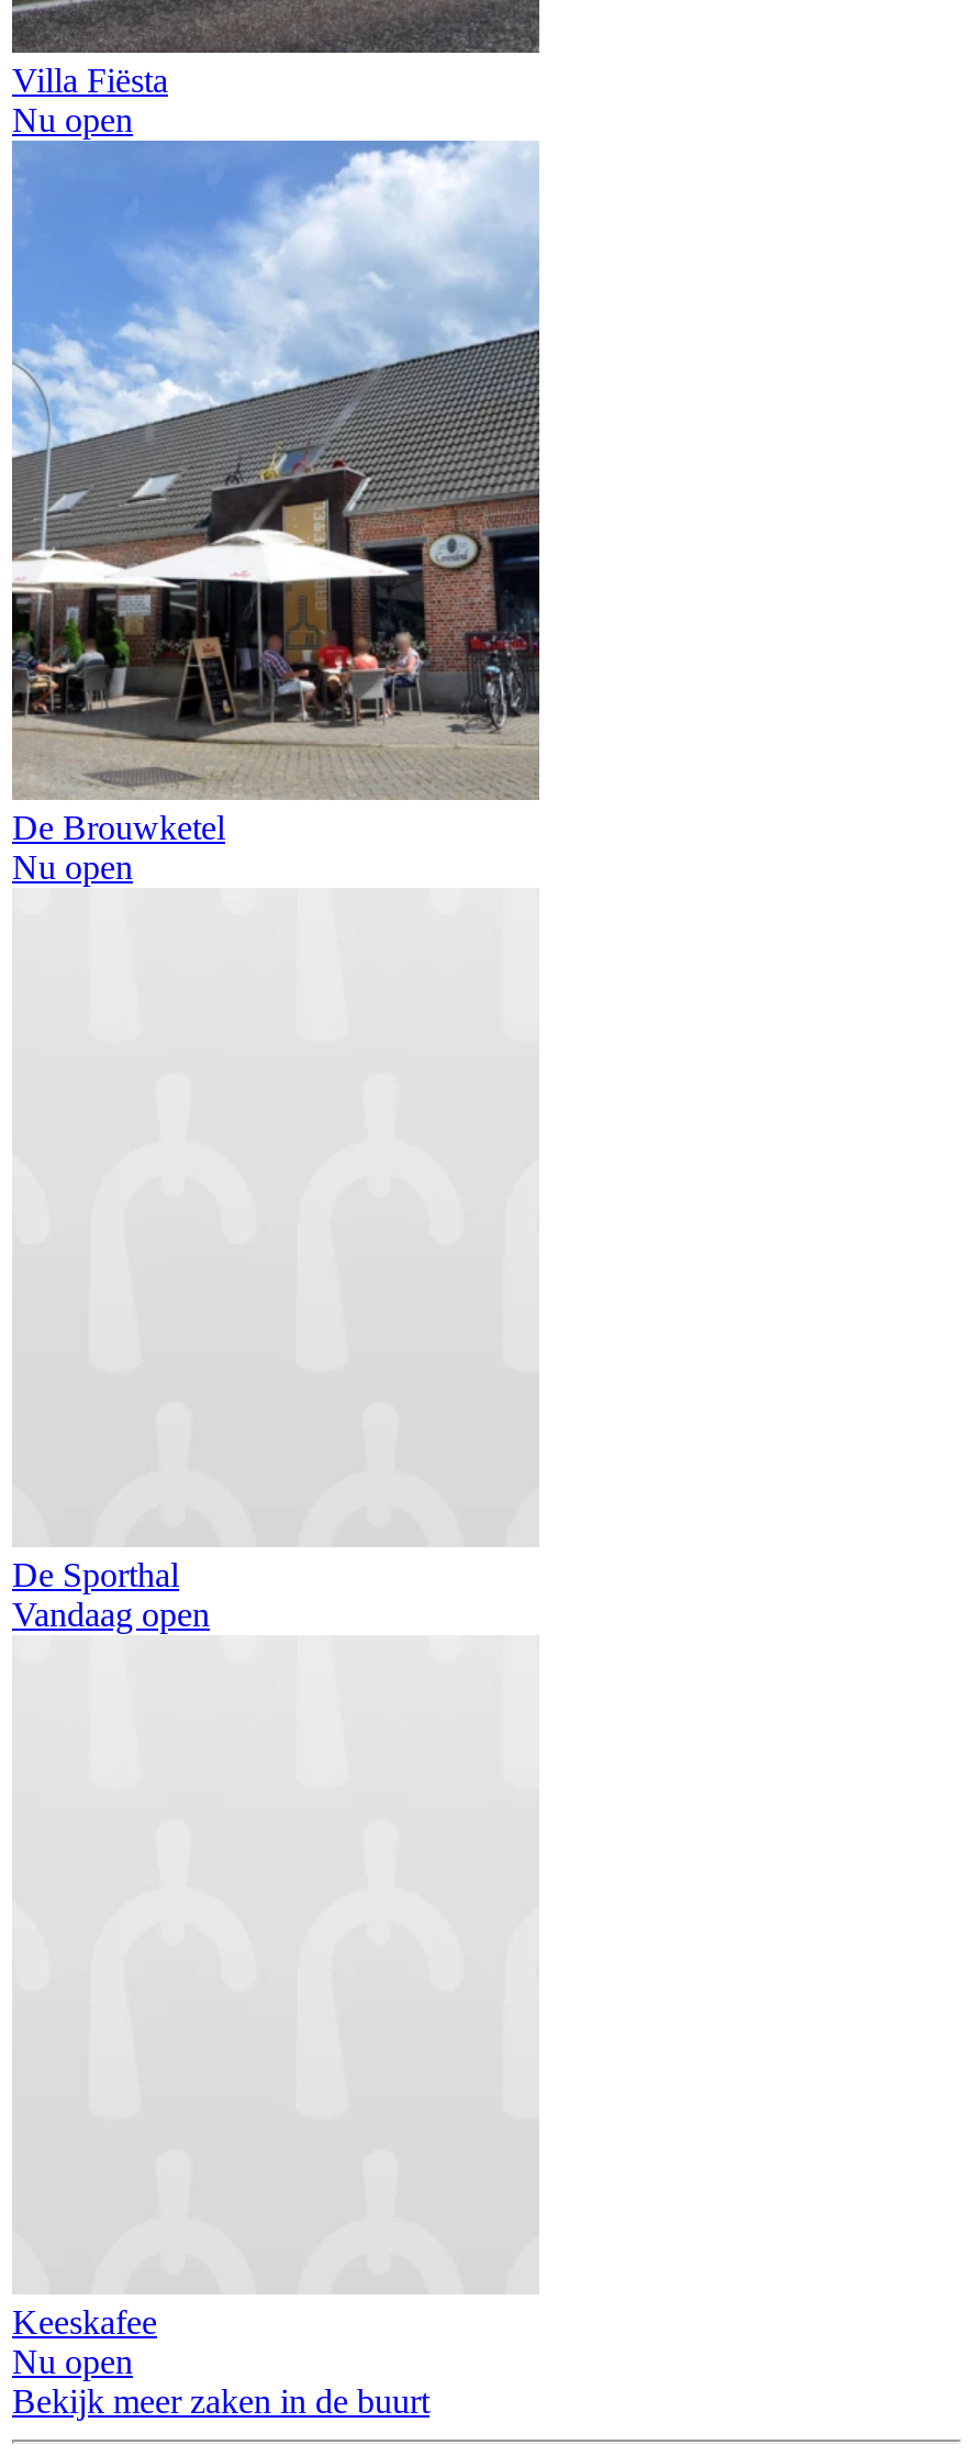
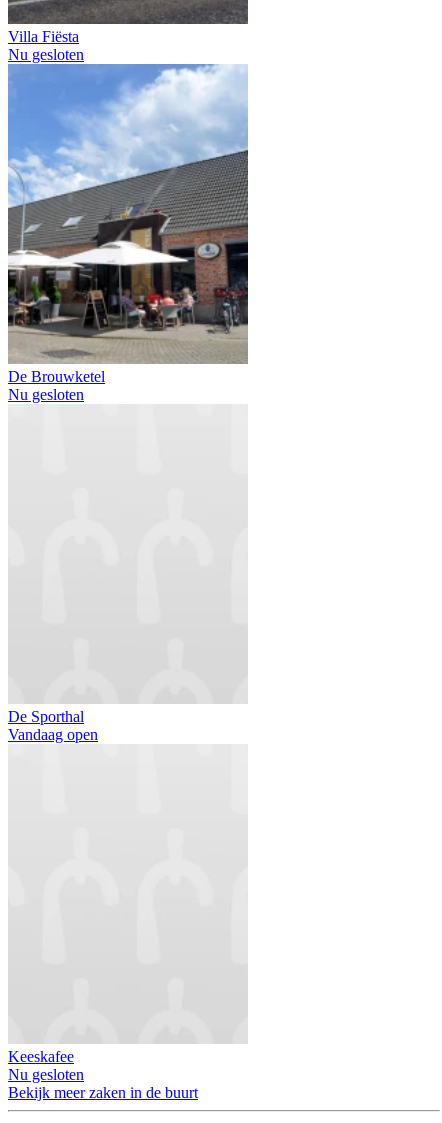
- Nu open
+ Nu gesloten

- Nu open
+ Nu gesloten

- Nu open
+ Nu gesloten
